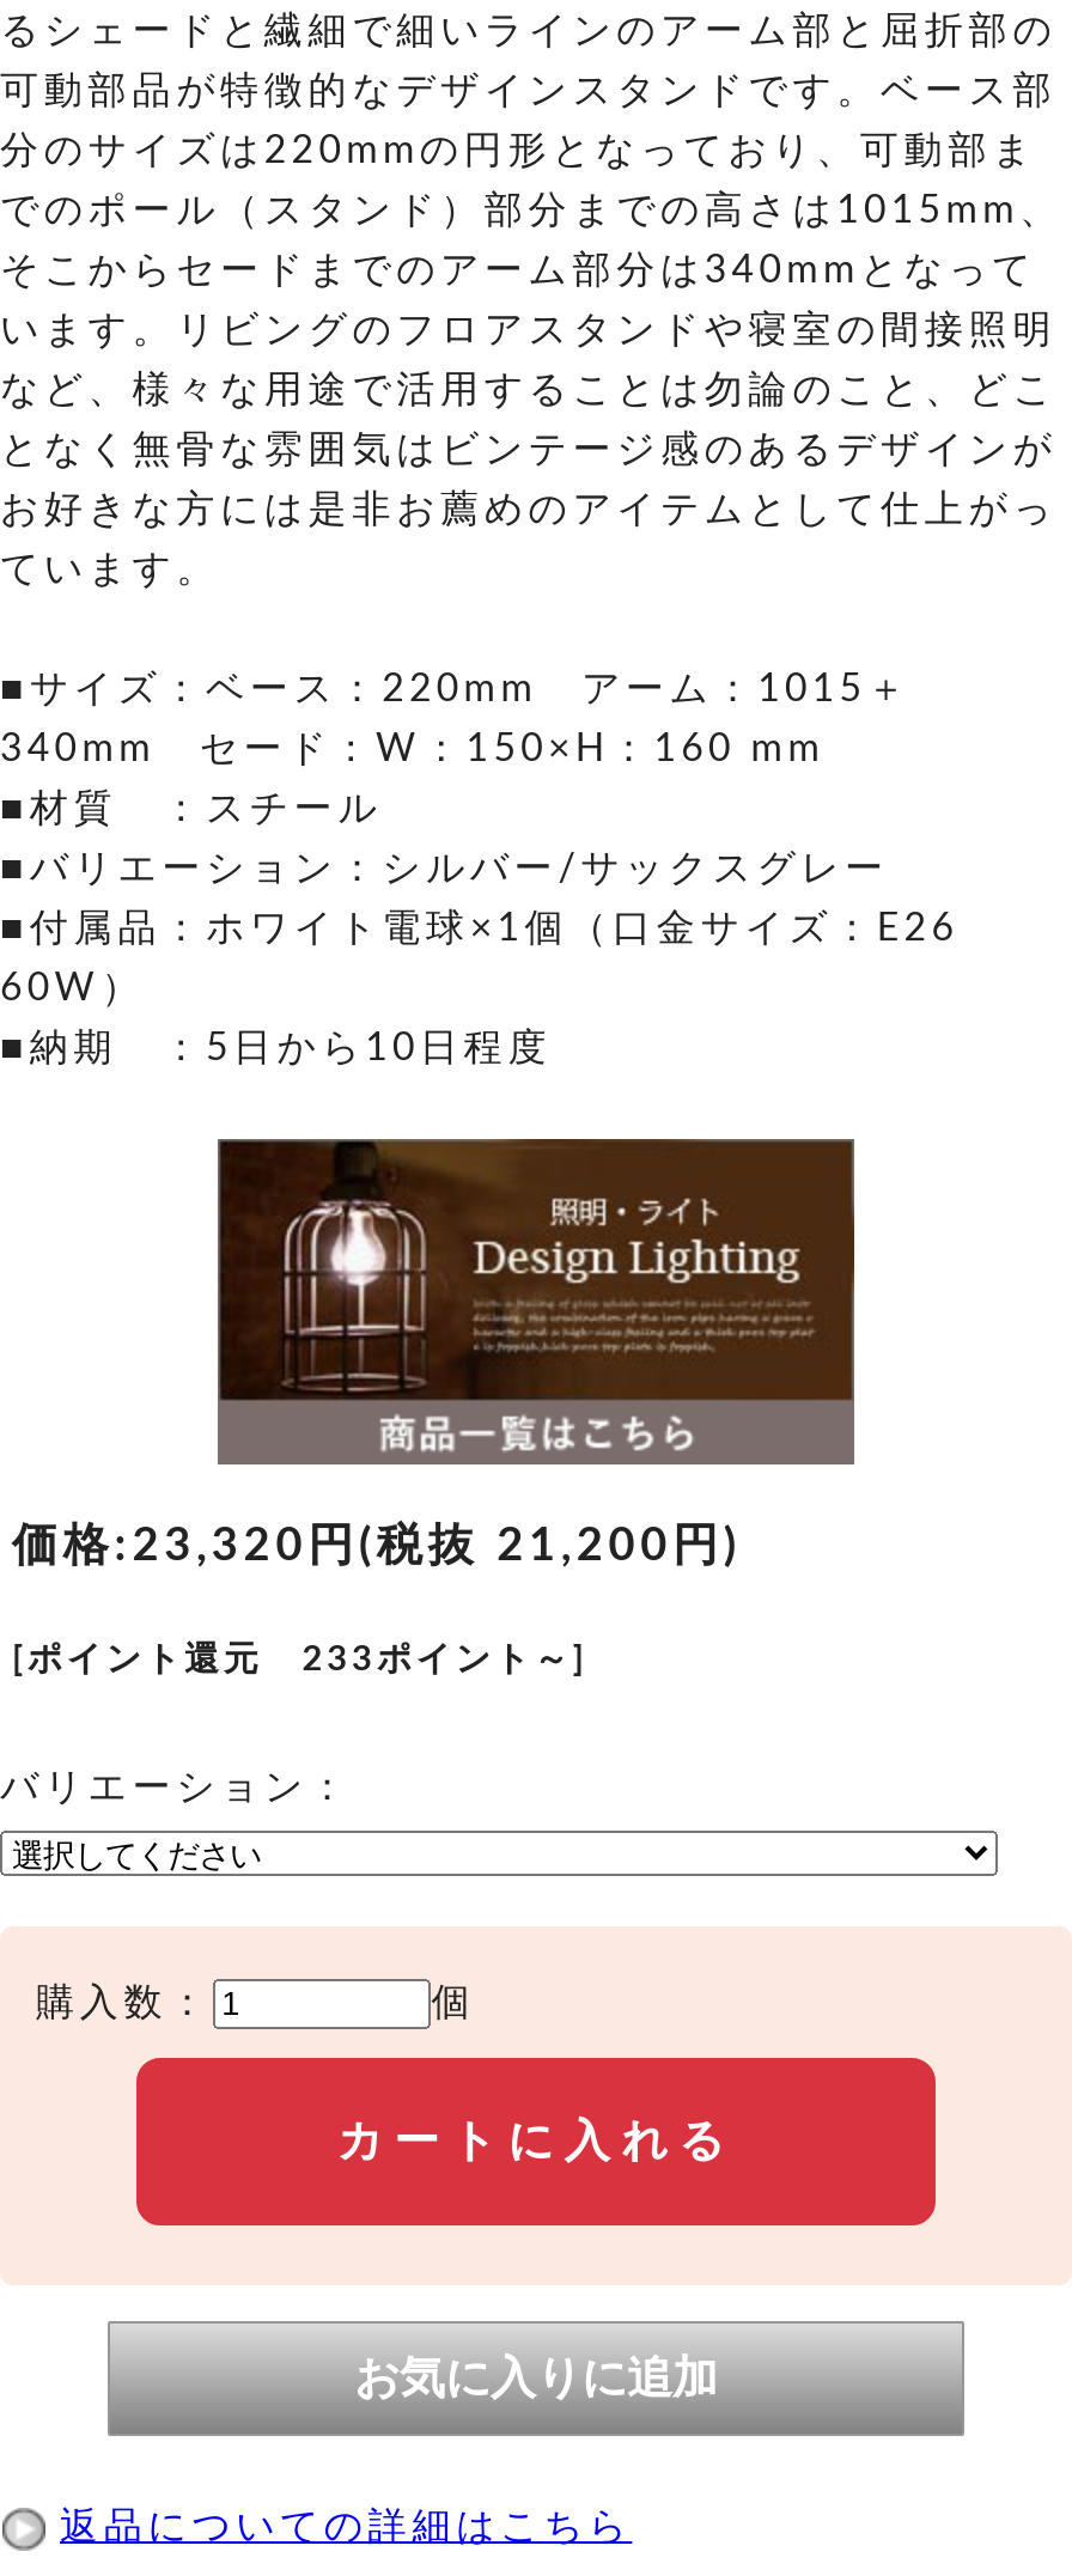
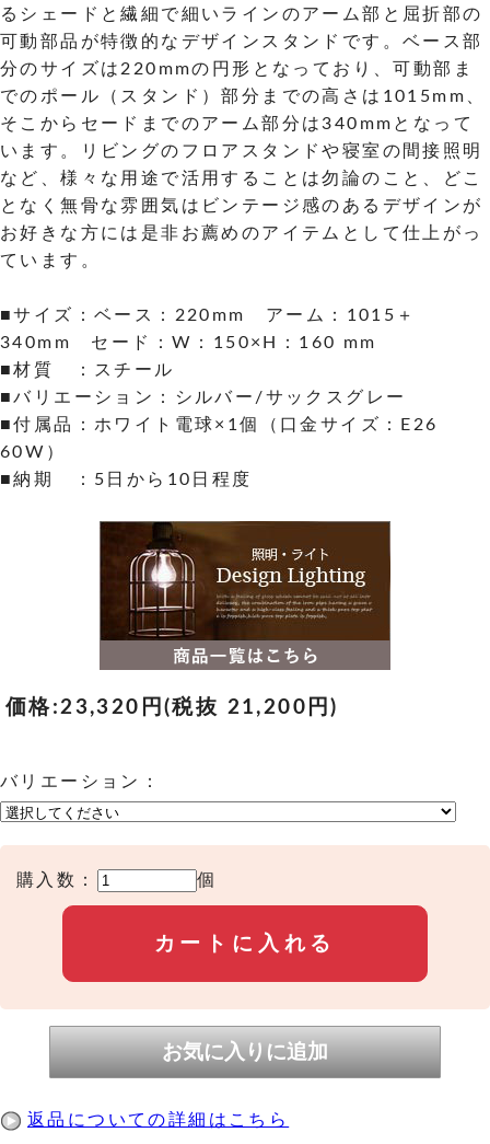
- [ポイント還元 233ポイント～]
